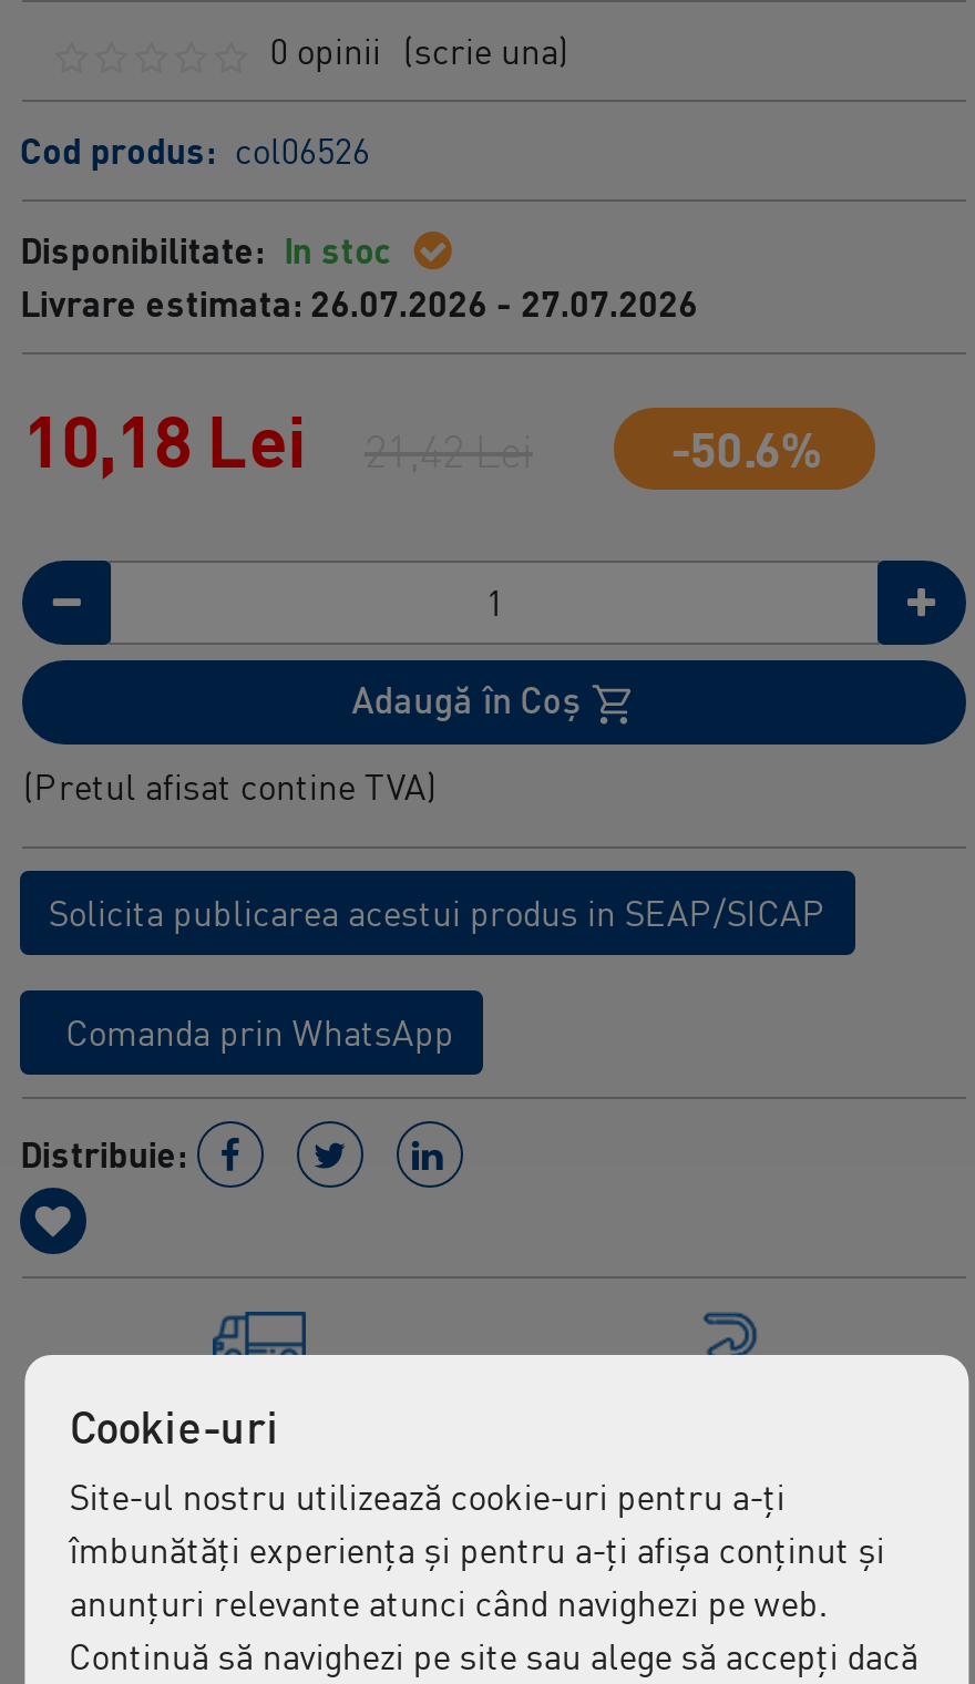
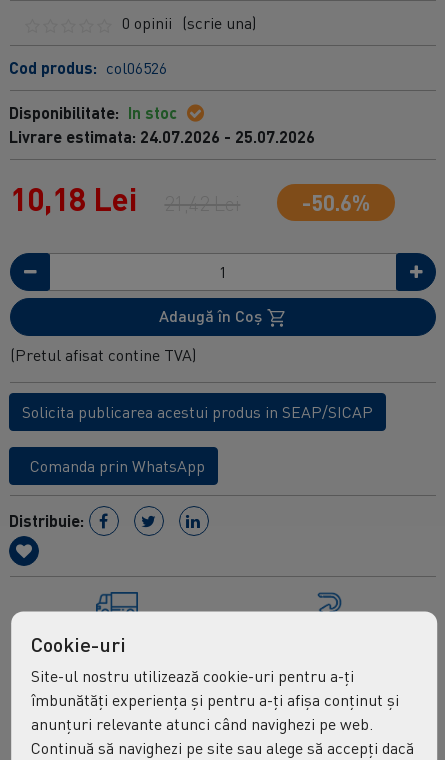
- Livrare estimata: 26.07.2026 - 27.07.2026
+ Livrare estimata: 24.07.2026 - 25.07.2026
